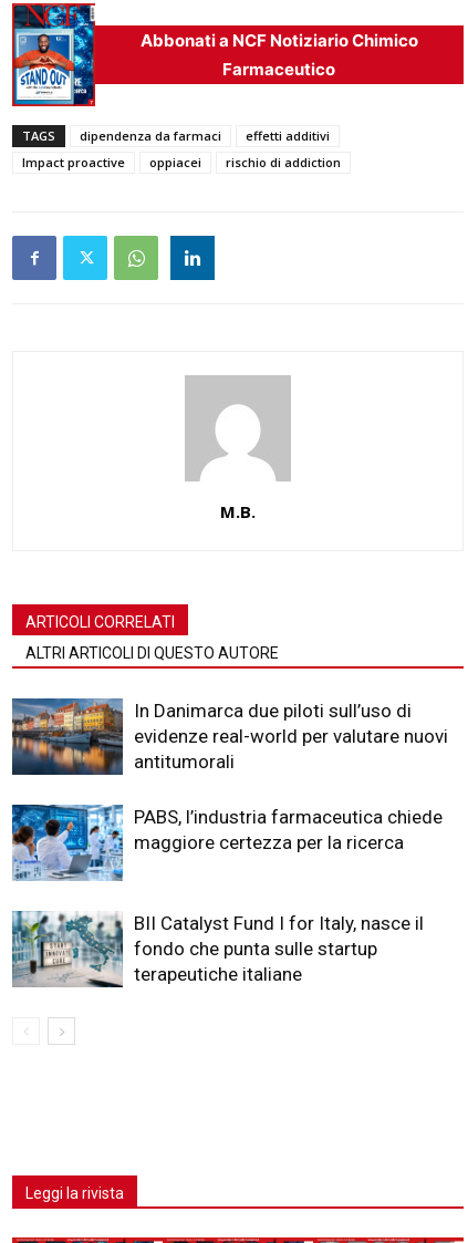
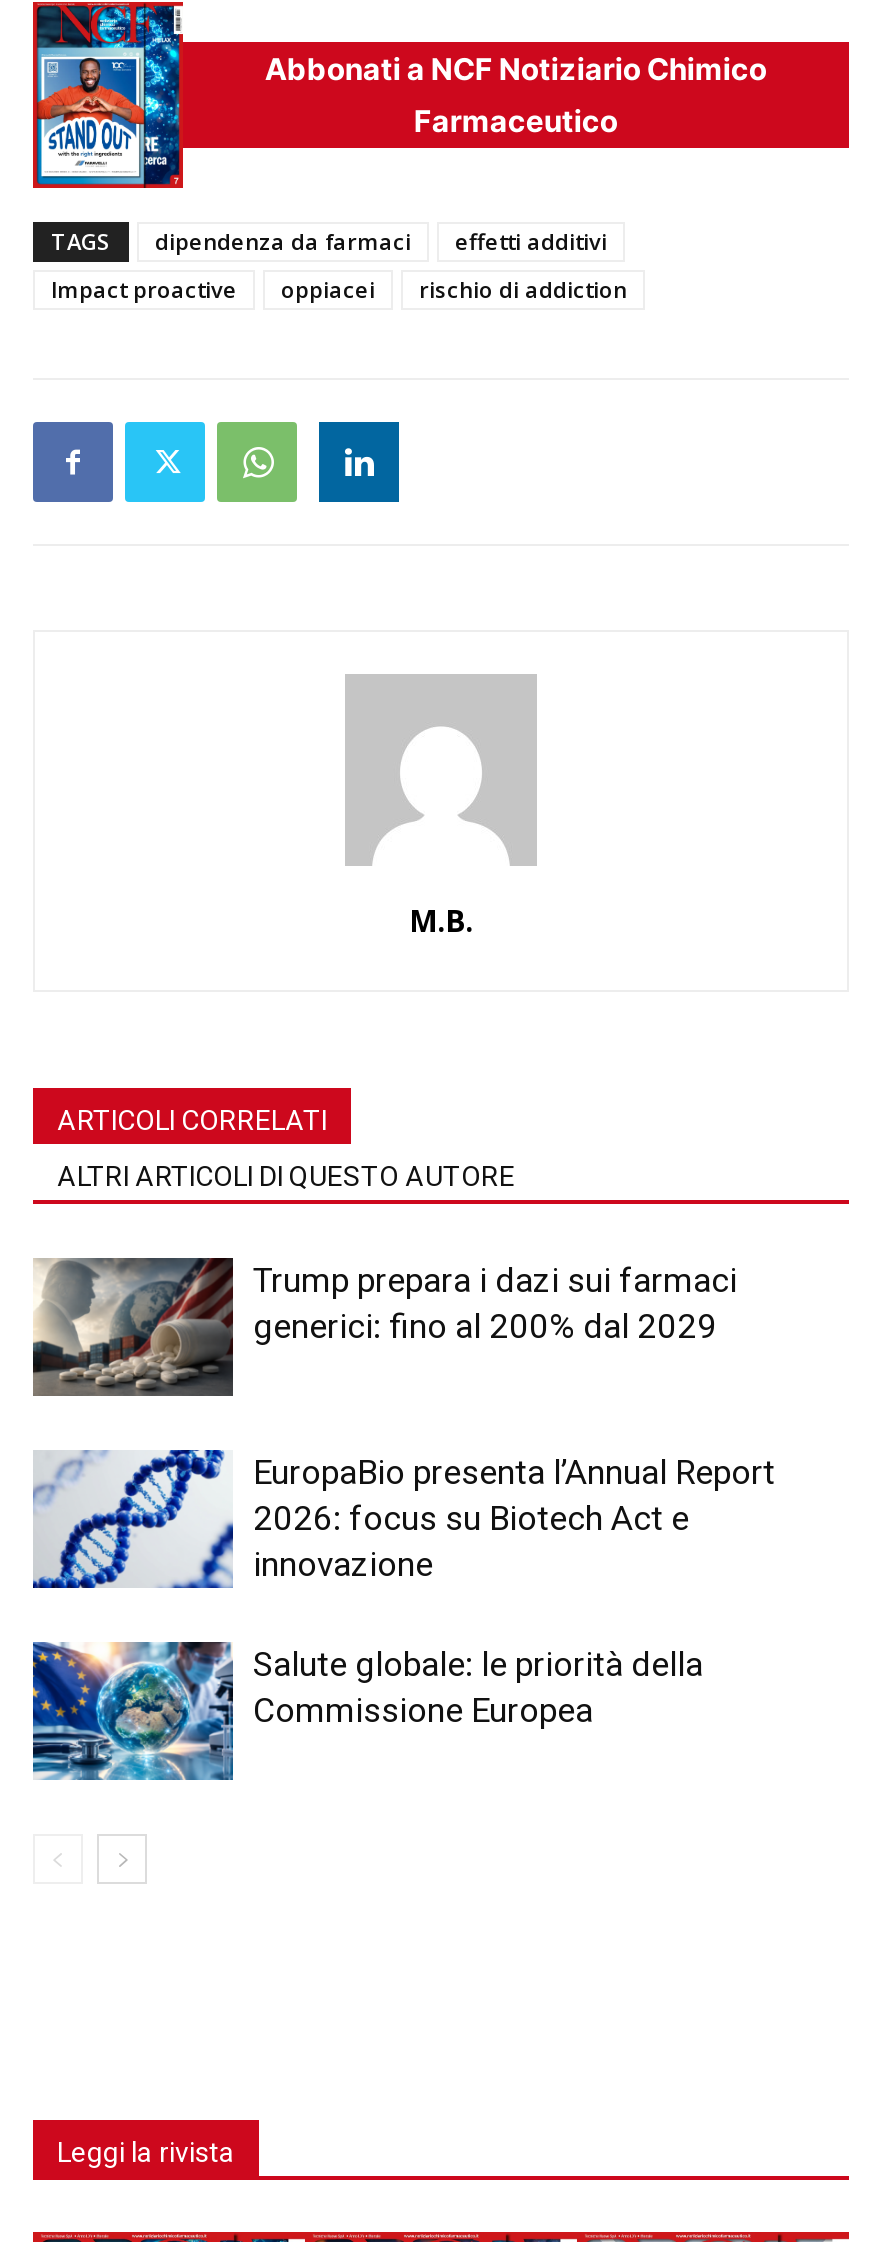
- [image]
- In Danimarca due piloti sull’uso di
- evidenze real-world per valutare nuovi
- antitumorali
+ [image]
+ Trump prepara i dazi sui farmaci
+ generici: fino al 200% dal 2029

- [image]
- PABS, l’industria farmaceutica chiede
- maggiore certezza per la ricerca
+ [image]
+ EuropaBio presenta l’Annual Report
+ 2026: focus su Biotech Act e
+ innovazione

- [image]
- BII Catalyst Fund I for Italy, nasce il
- fondo che punta sulle startup
- terapeutiche italiane
+ [image]
+ Salute globale: le priorità della
+ Commissione Europea
